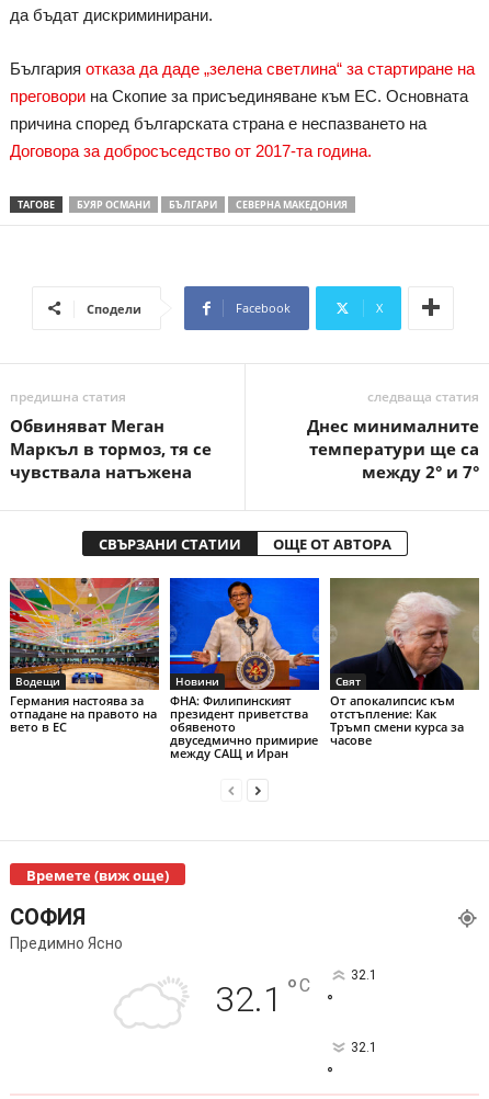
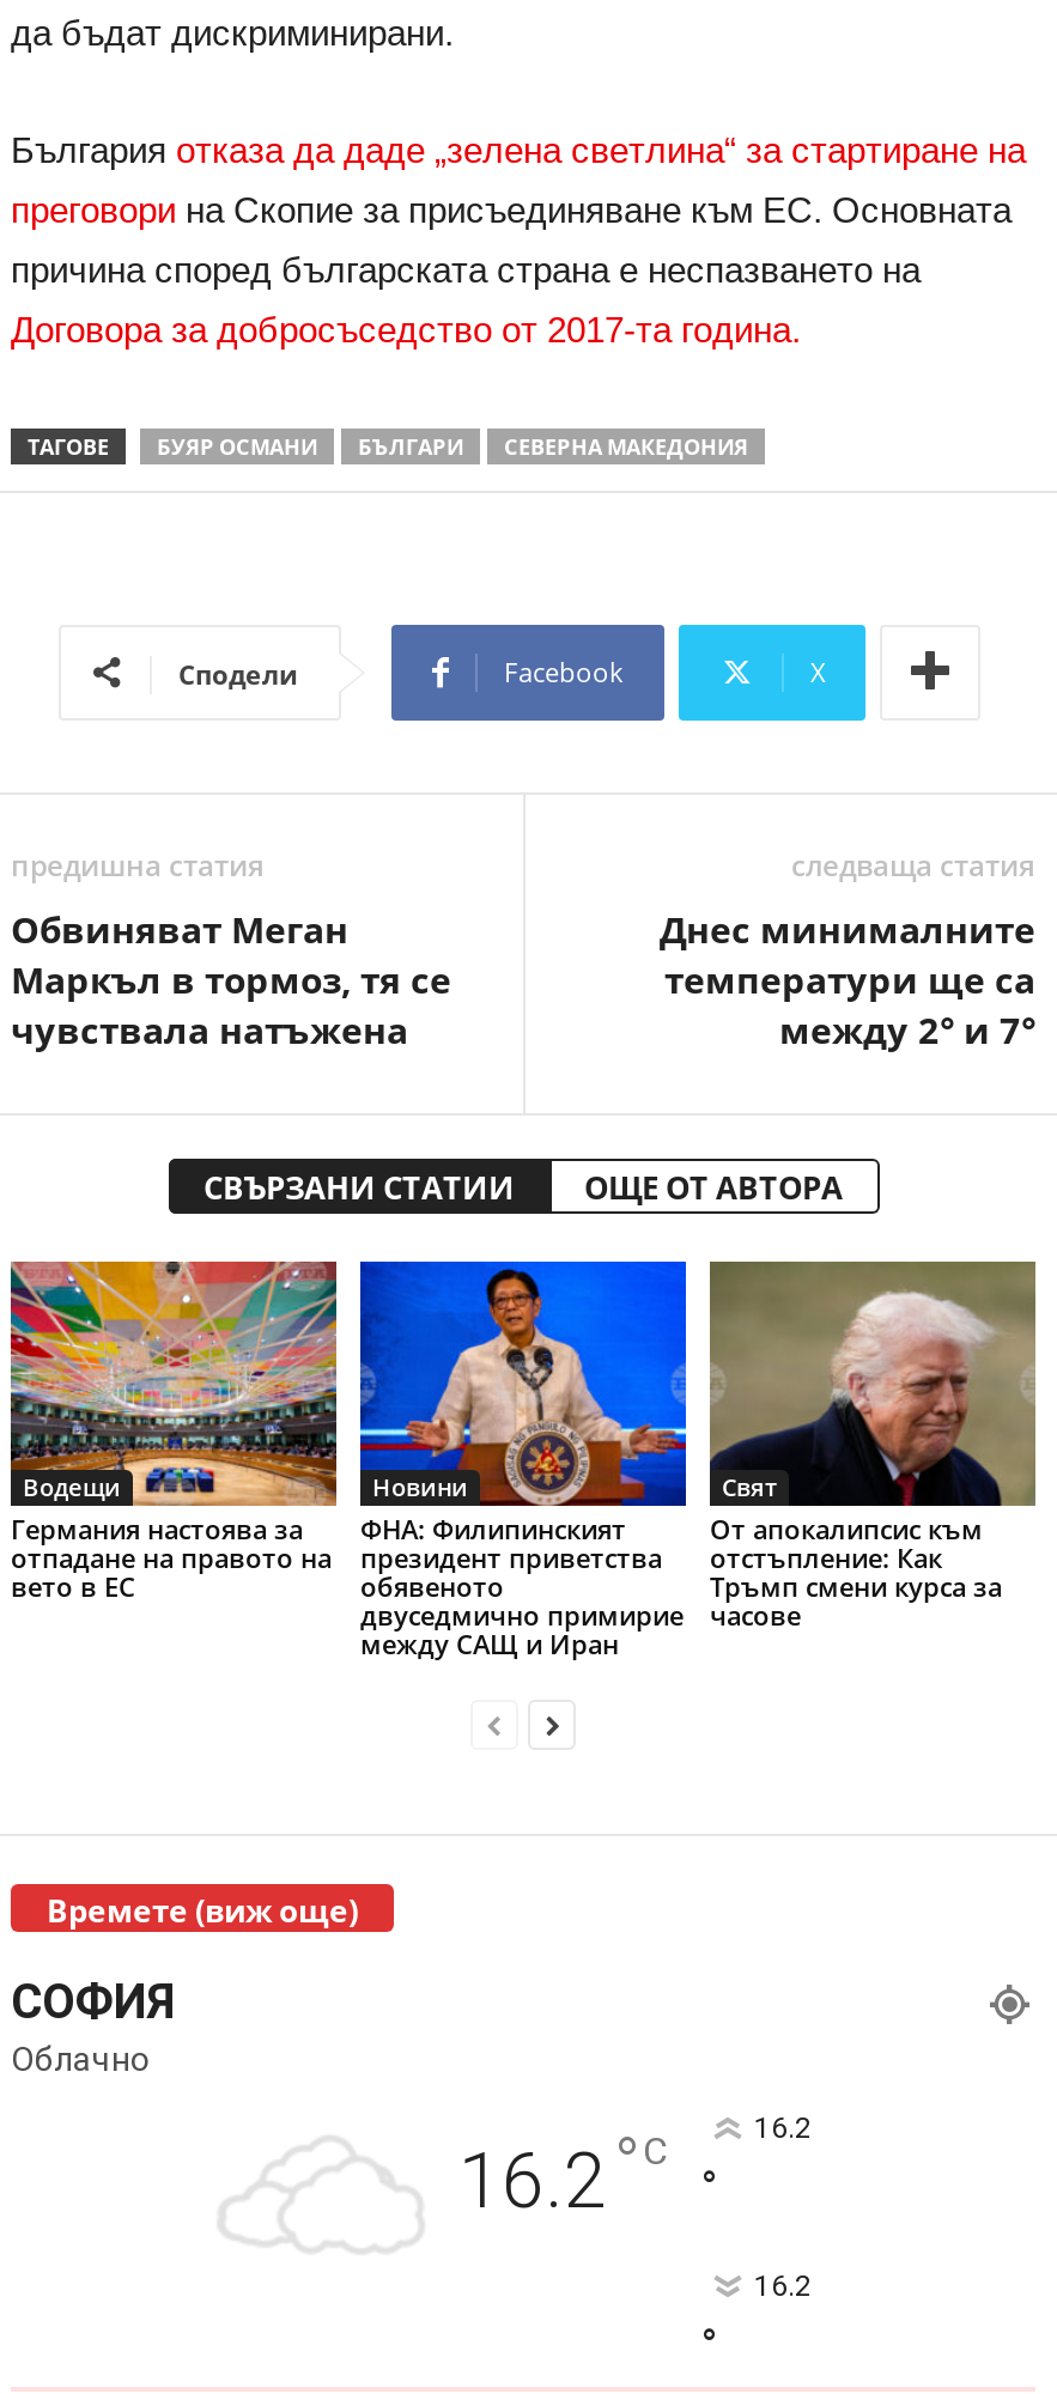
- Предимно Ясно
- 32.1 ° C
- 32.1
+ Облачно
+ 16.2 ° C
+ 16.2

- 32.1
+ 16.2
